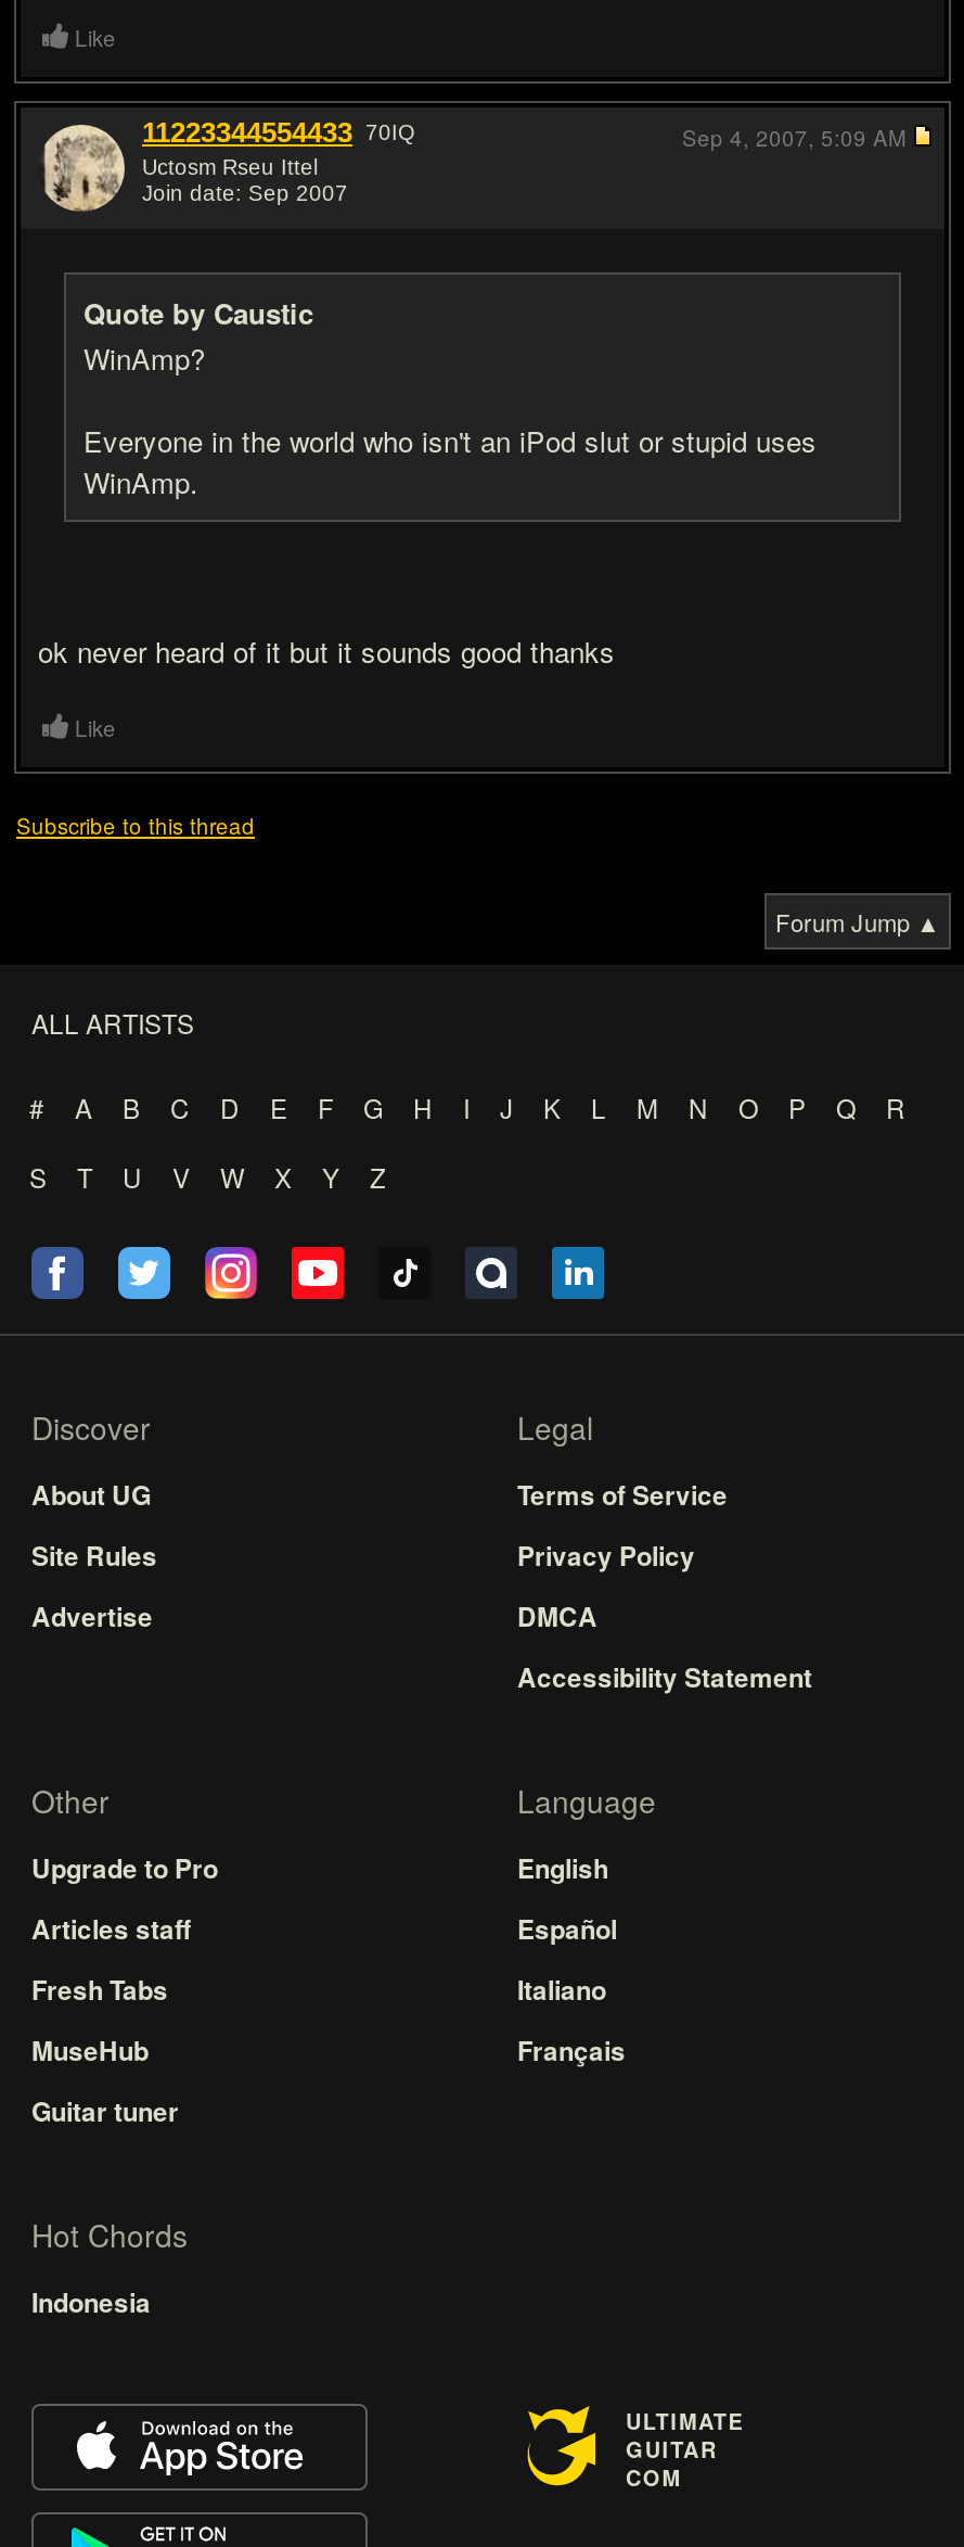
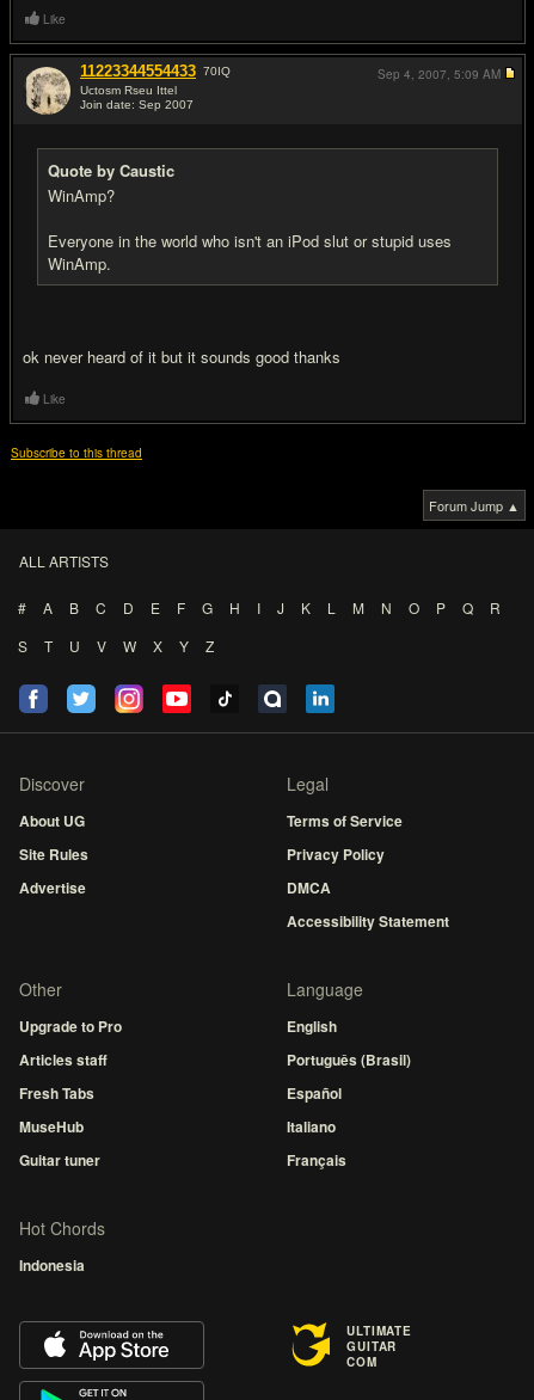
moved down: Español | Italiano | Français

+ Português (Brasil)
